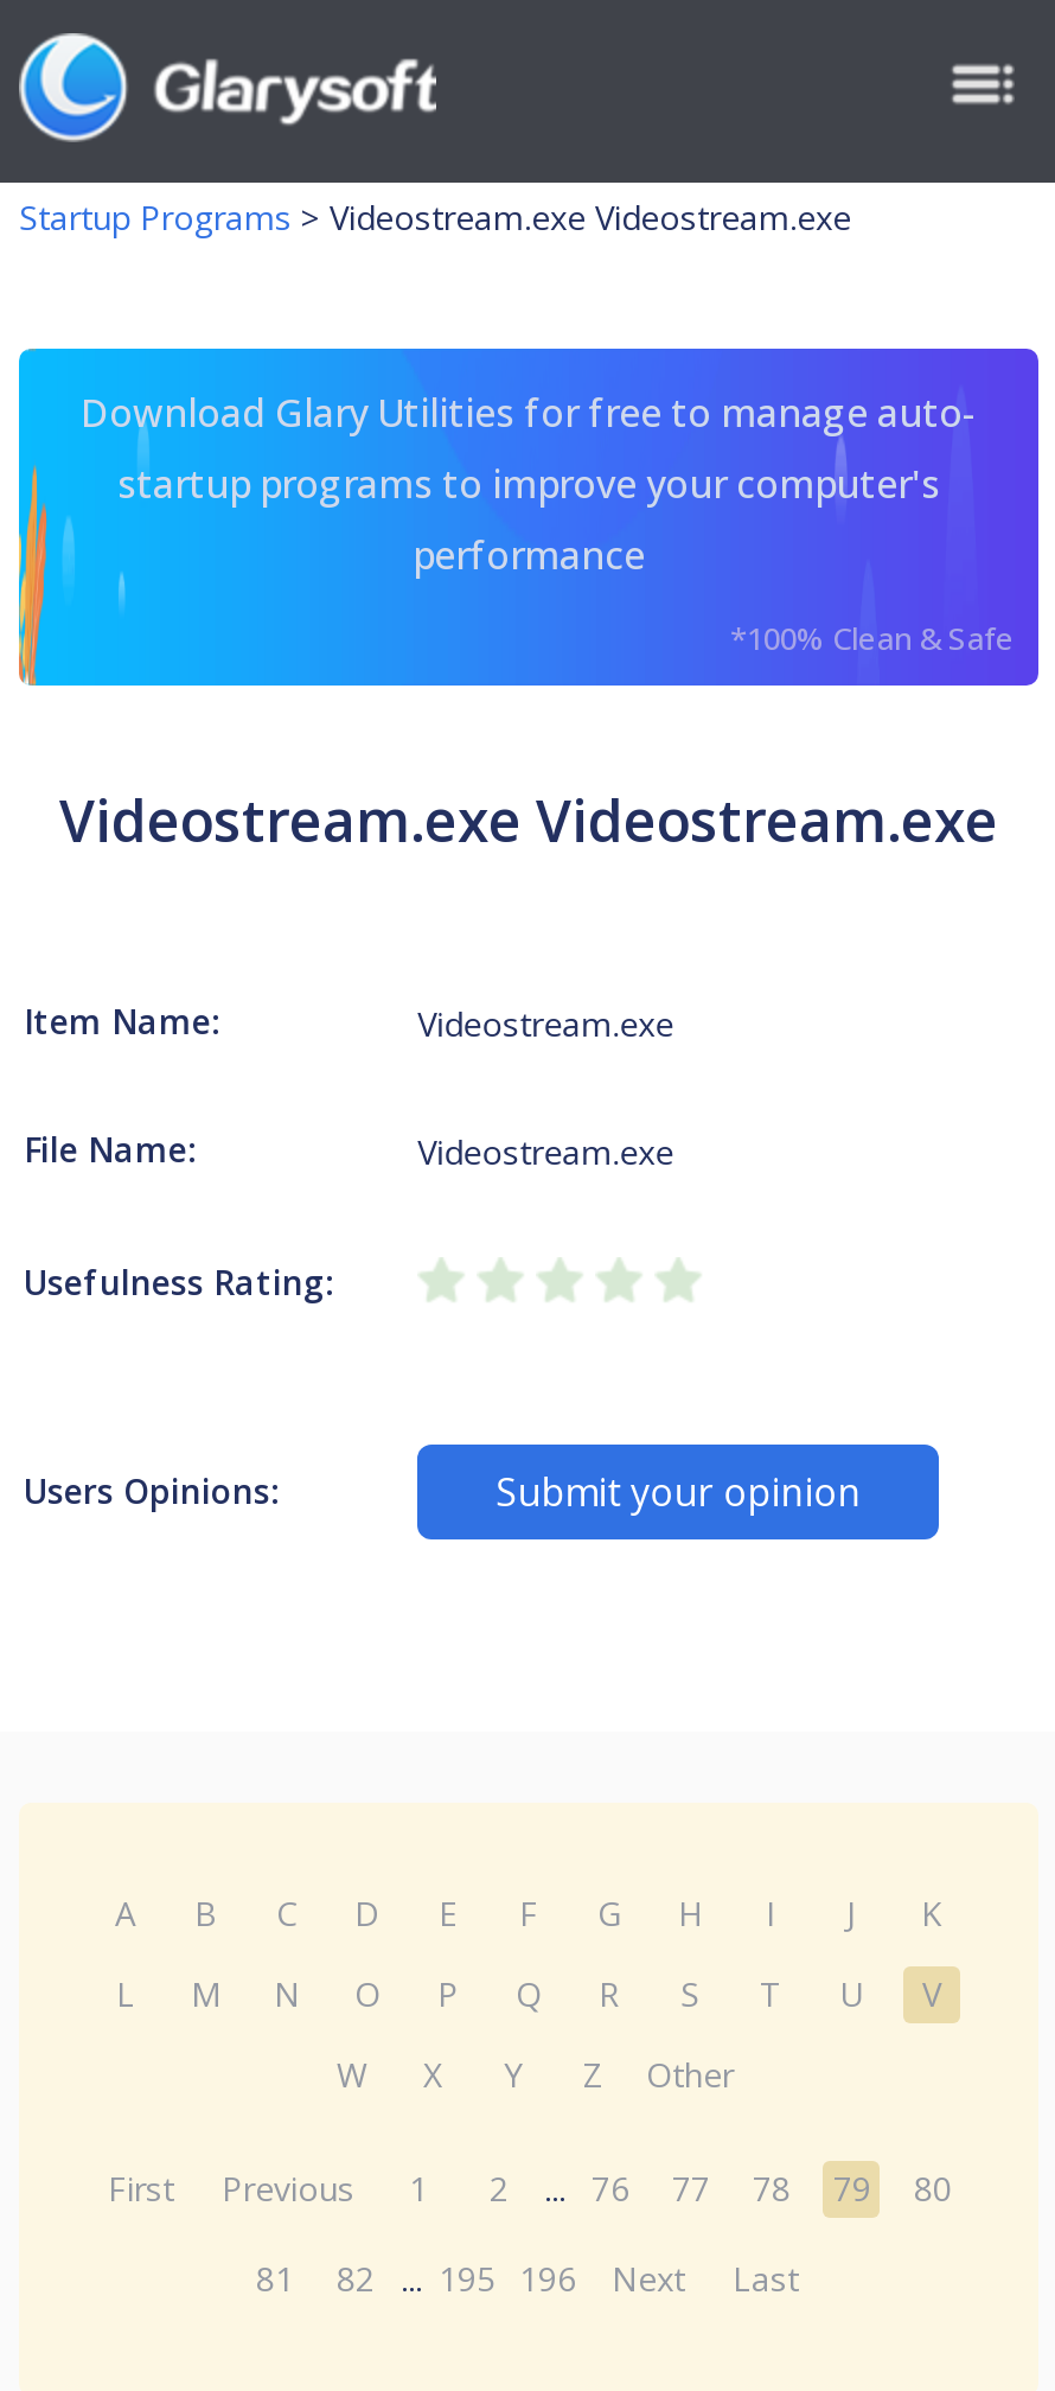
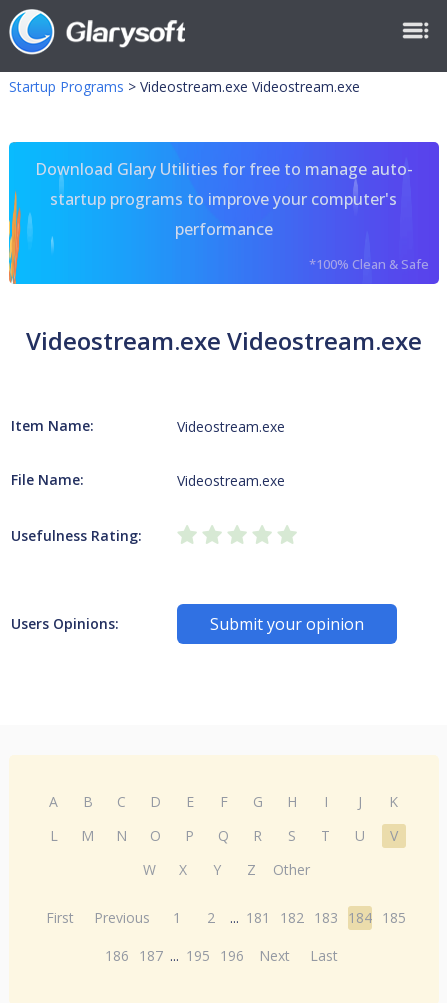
- 2 ... 76
- 77
- 78
- 79
- 80
+ 2 ... 181 182 183 184 185

- 81
- 82 ... 195 196
+ 186 187 ... 195 196
